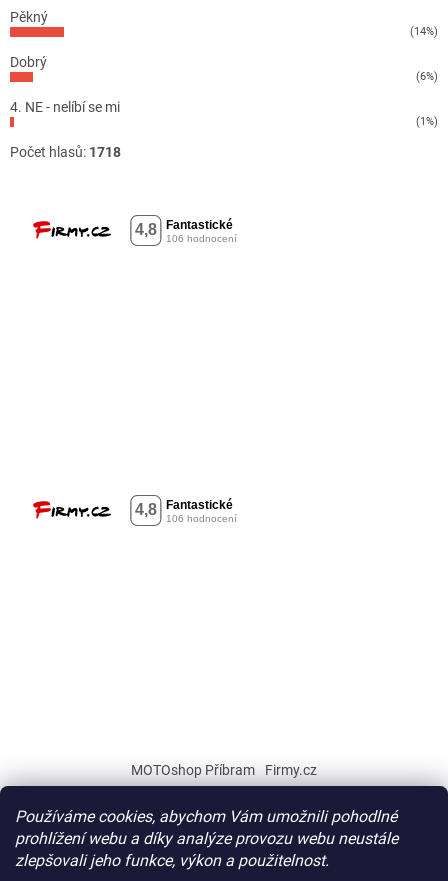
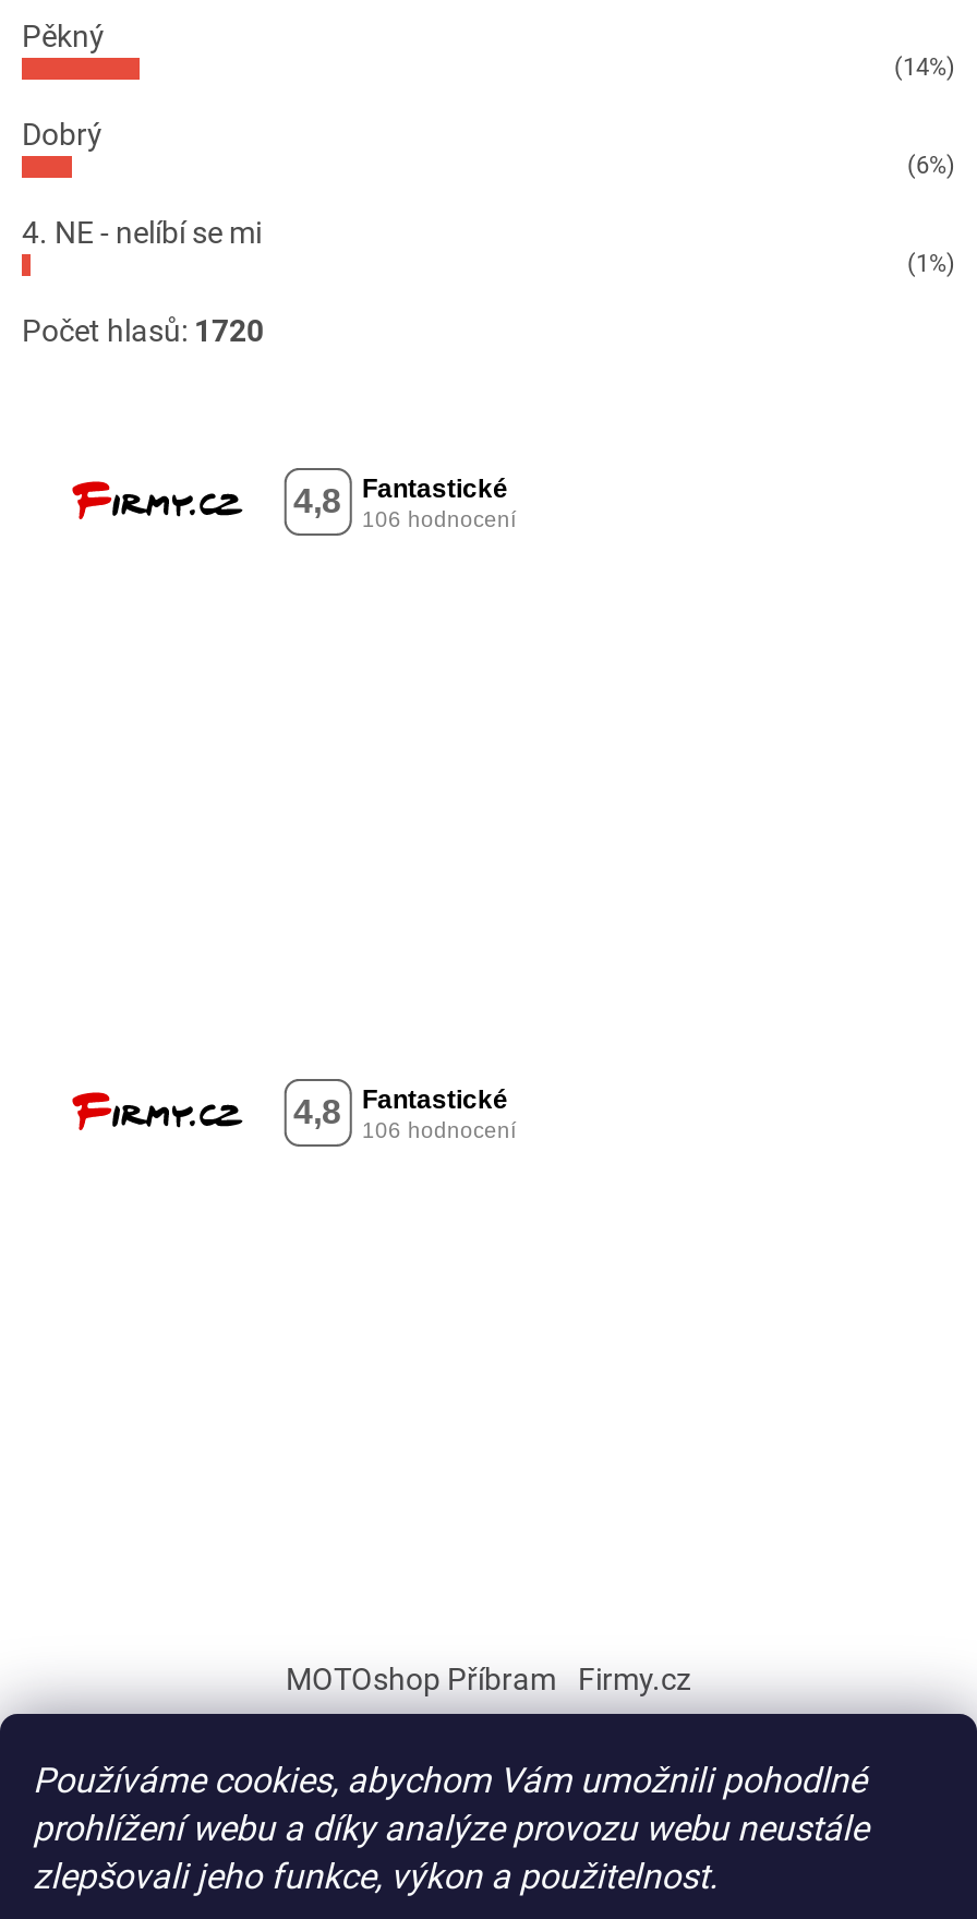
- Počet hlasů: 1718
+ Počet hlasů: 1720
